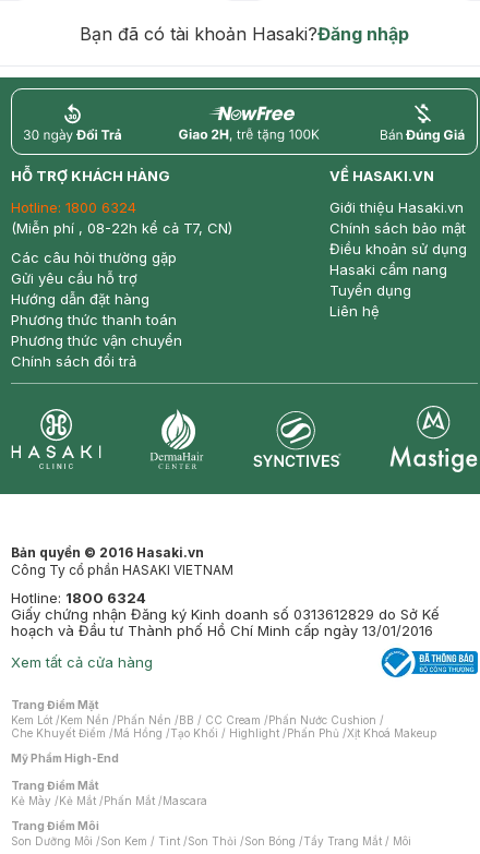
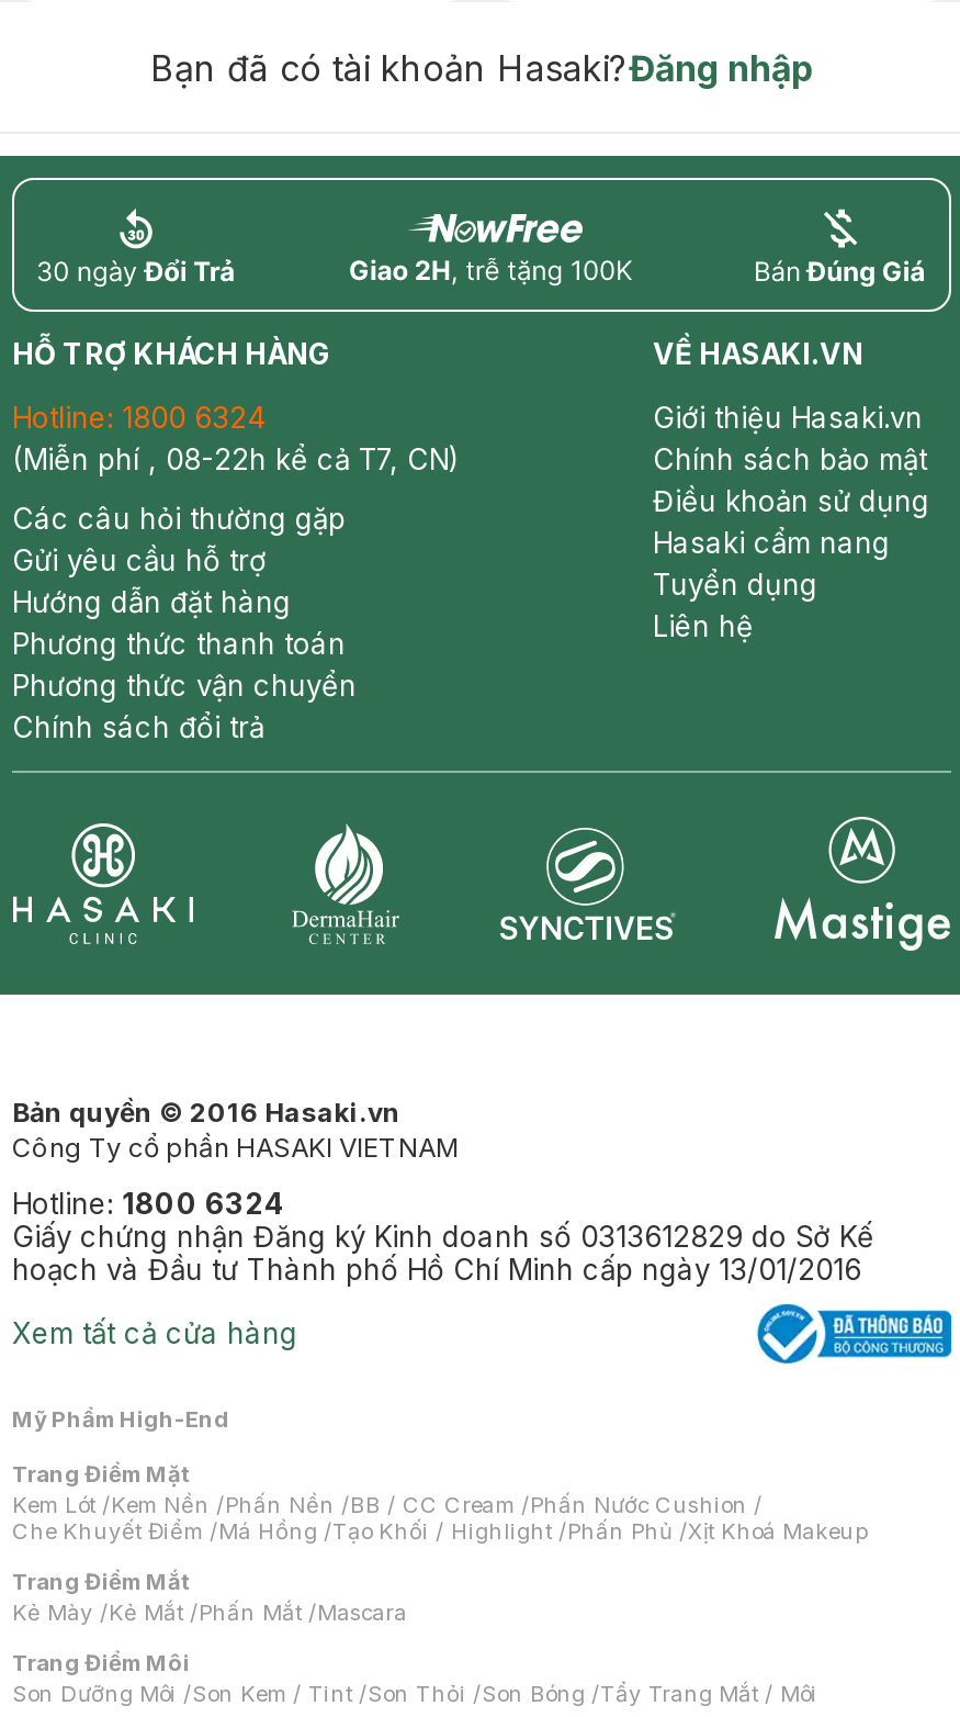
moved down: Trang Điểm Mặt | Kem Lót /Kem Nền /Phấn Nền /BB / CC Cream /Phấn Nước Cushion / | Che Khuyết Điểm /Má Hồng /Tạo Khối / Highlight /Phấn Phủ /Xịt Khoá Makeup

moved up: Mỹ Phẩm High-End
